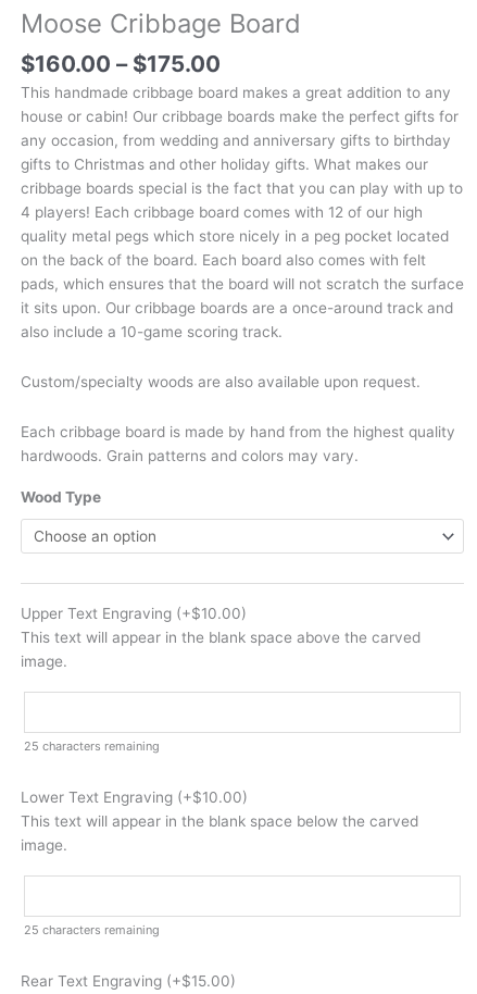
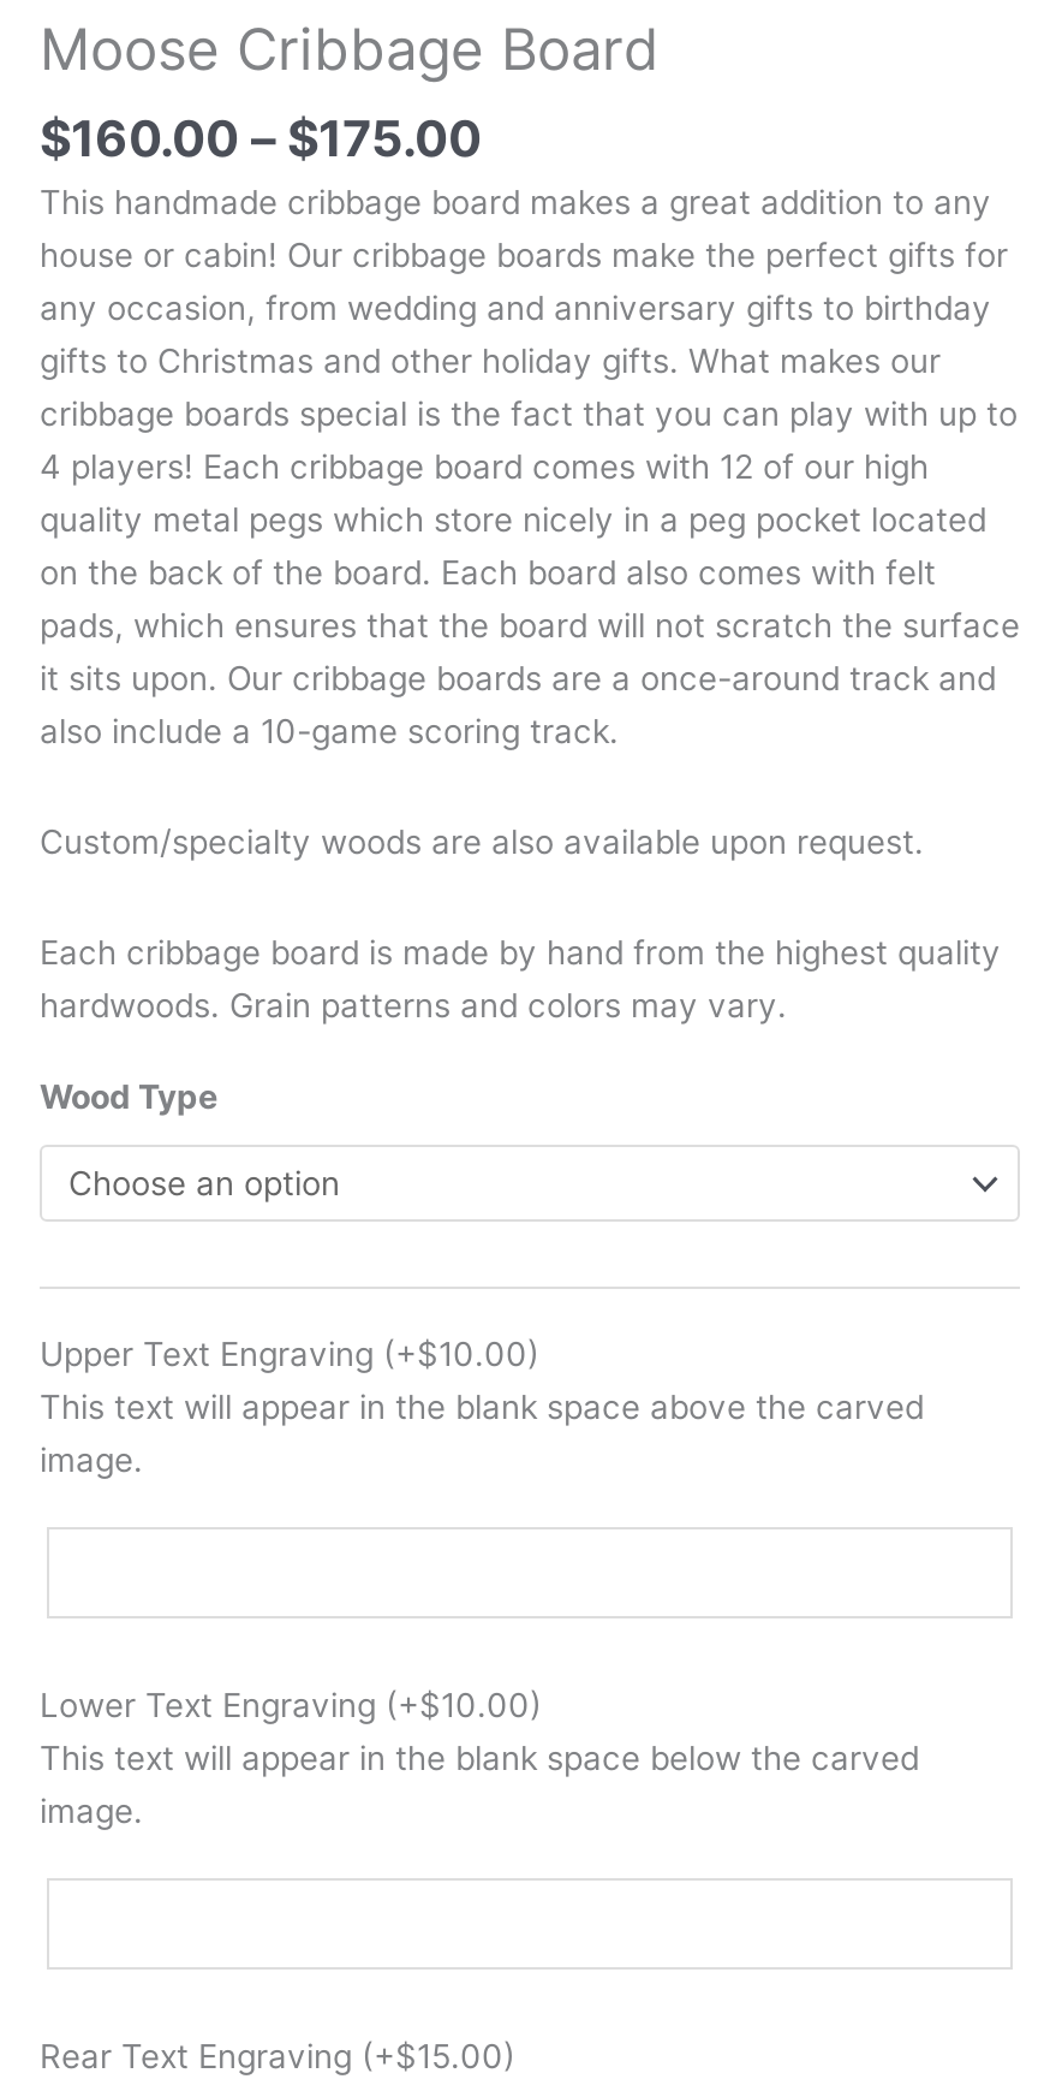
- 25 characters remaining

- 25 characters remaining
